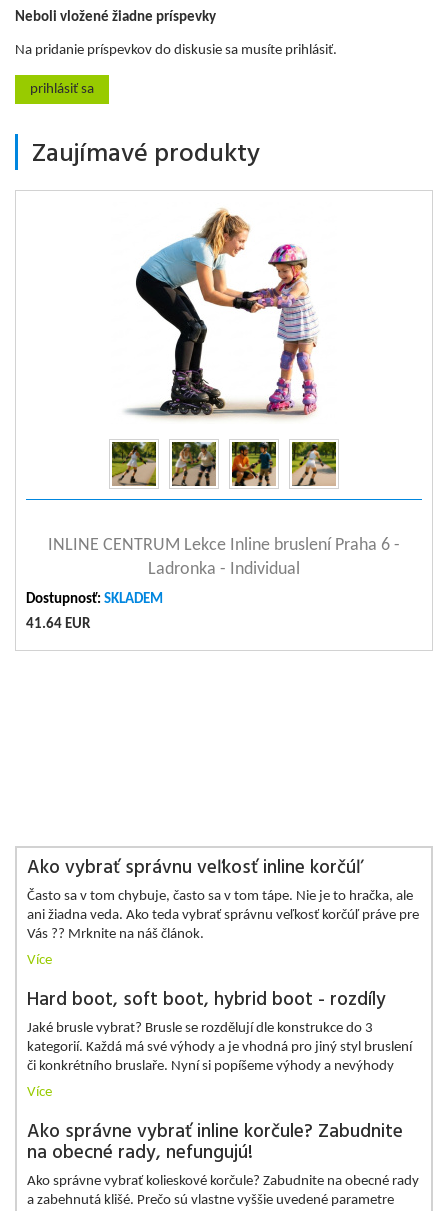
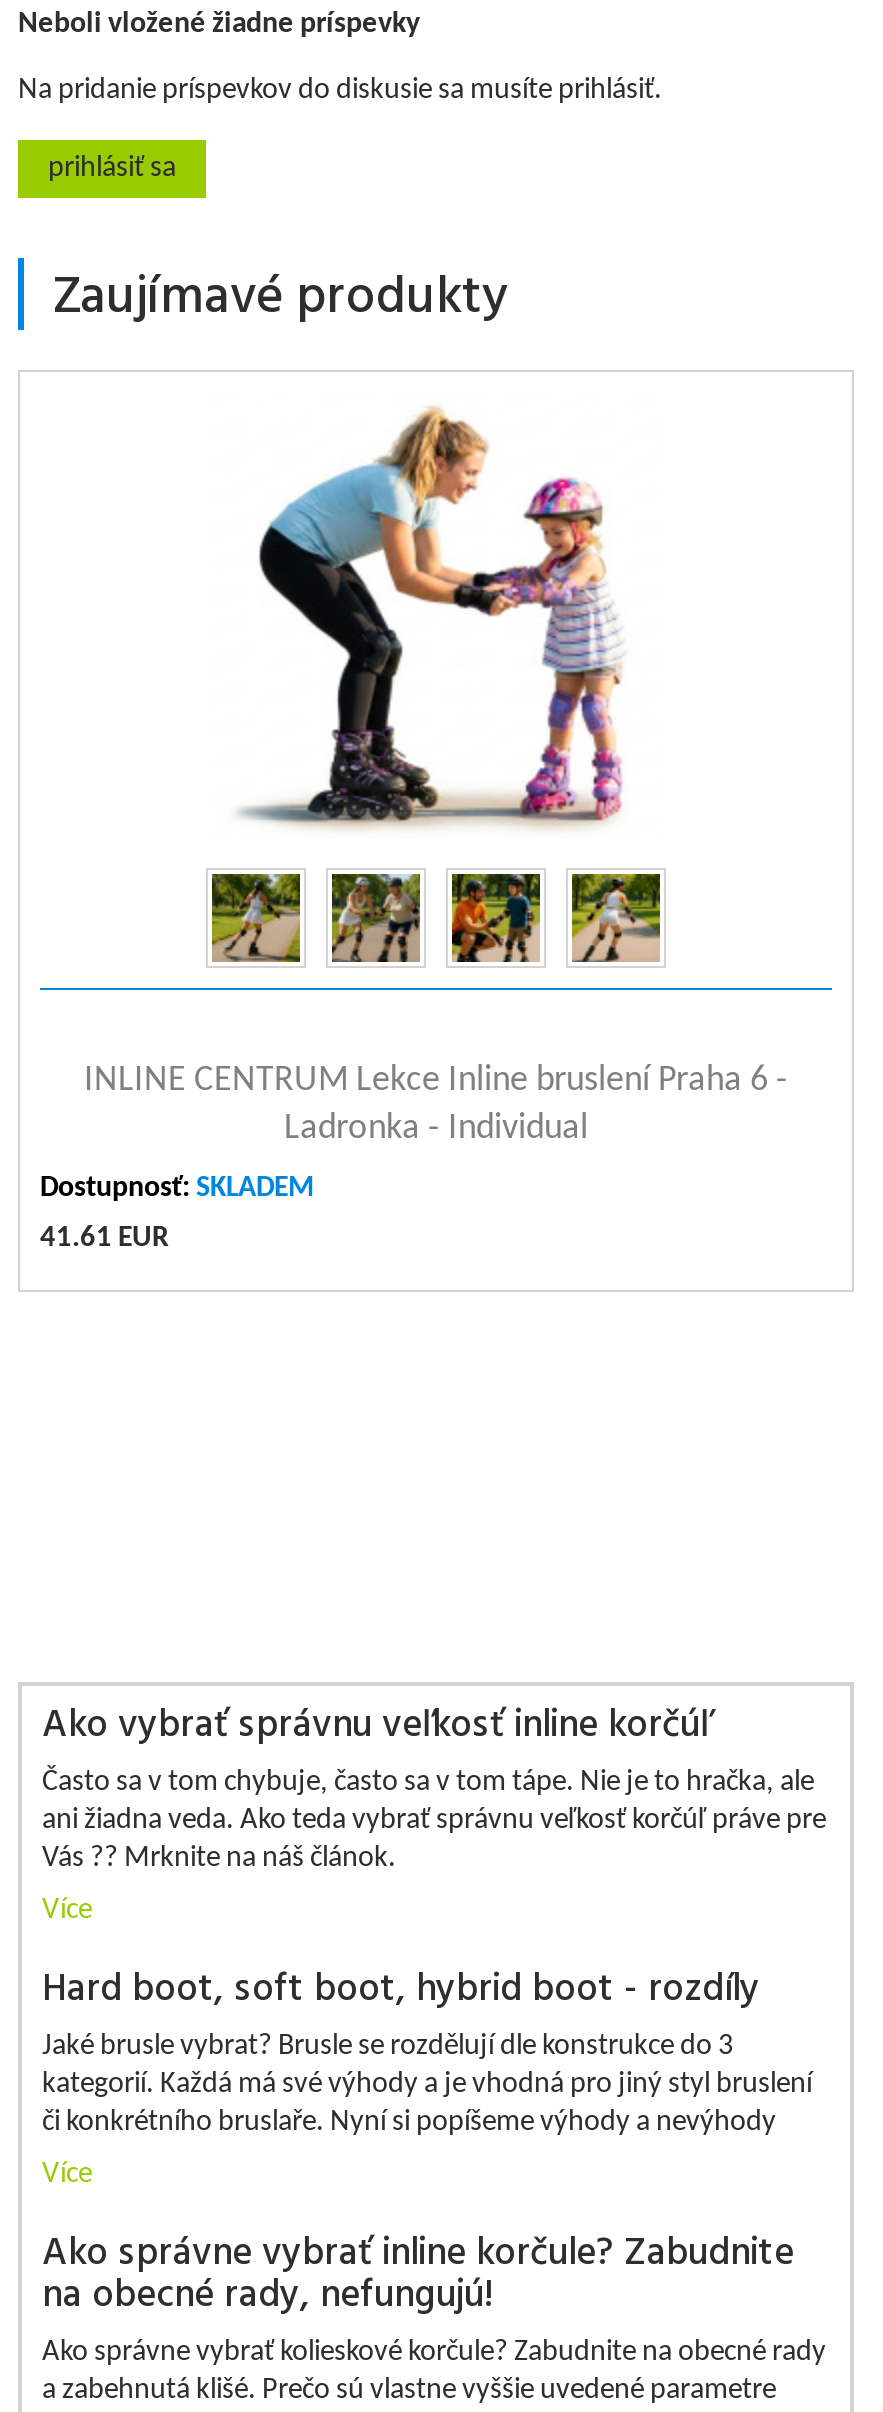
- 41.64 EUR
+ 41.61 EUR
